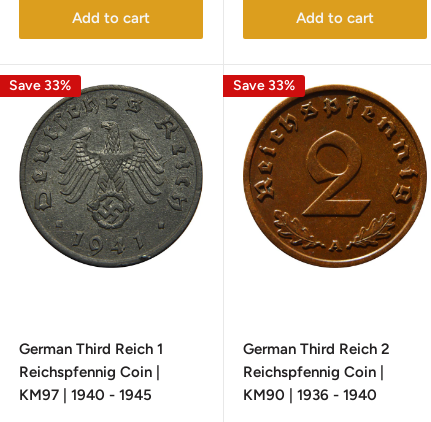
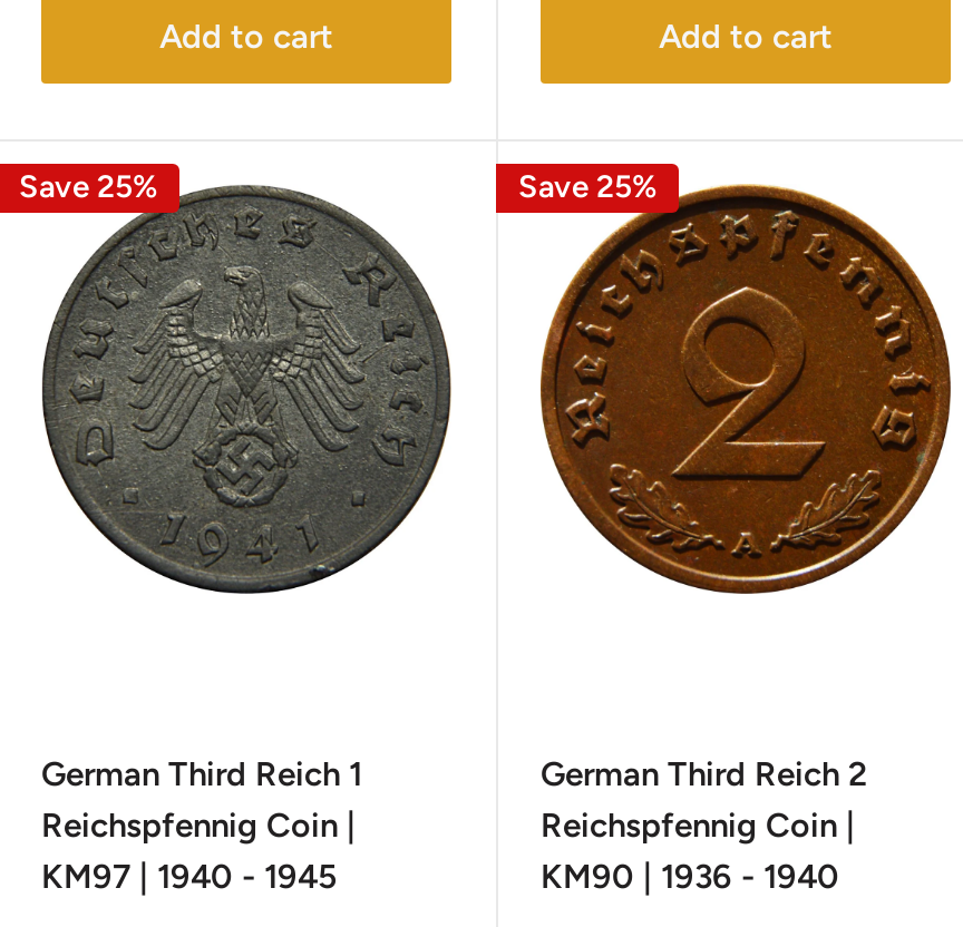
- Save 33%
+ Save 25%

- Save 33%
+ Save 25%
